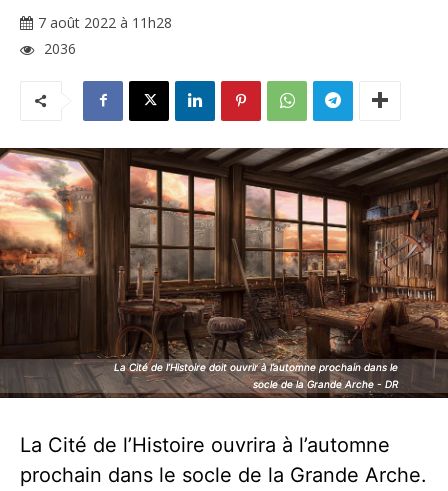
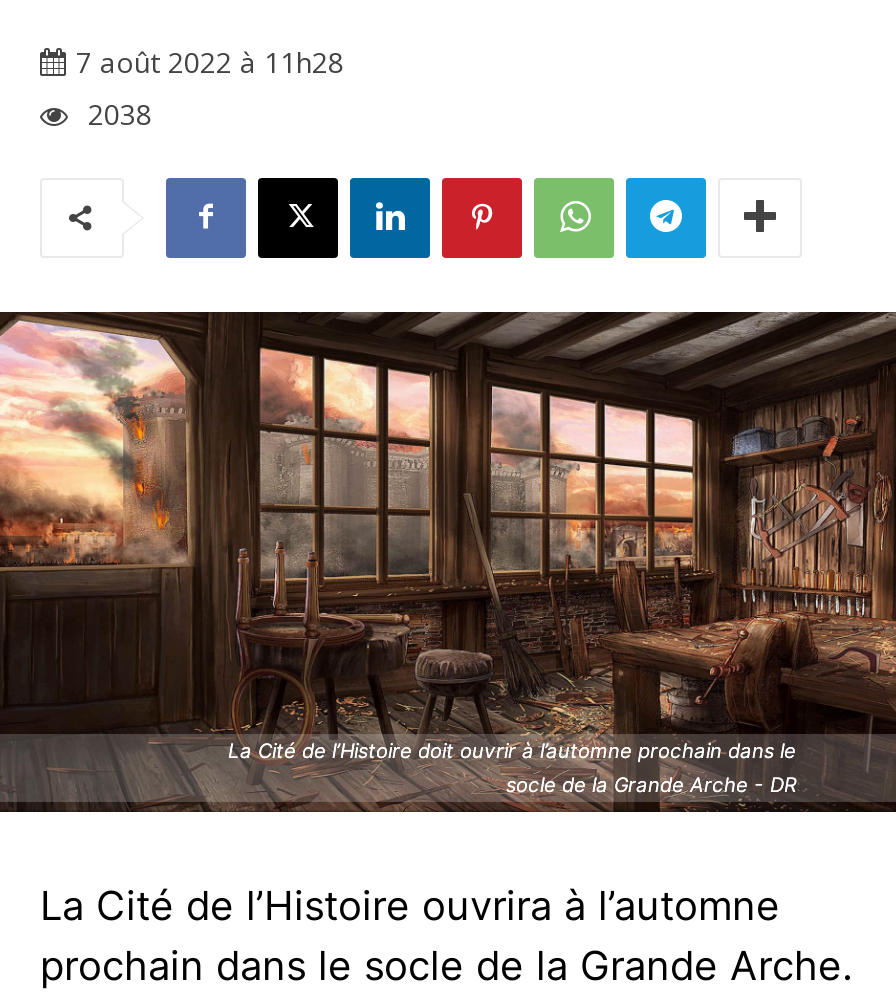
- 2036
+ 2038
